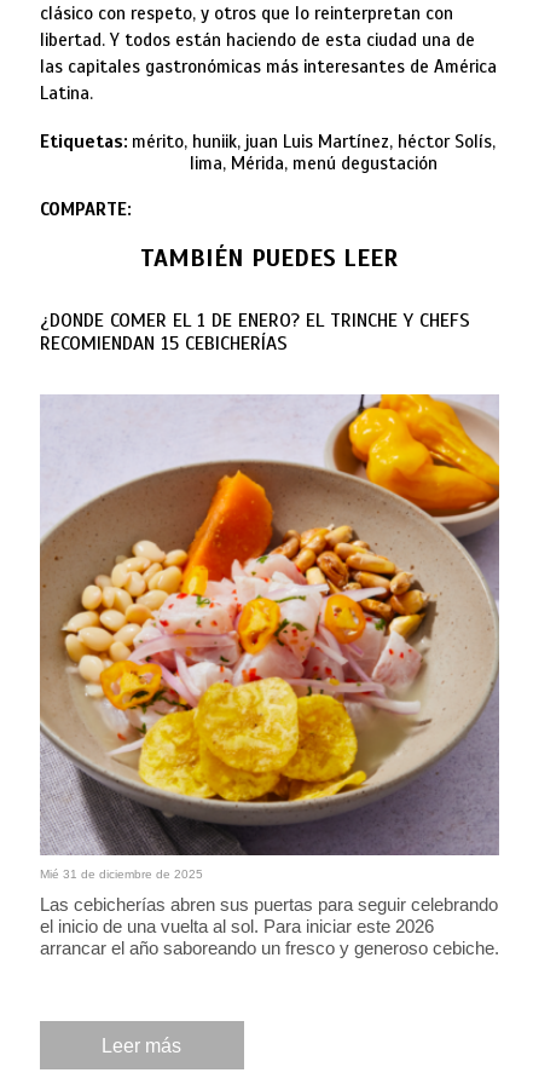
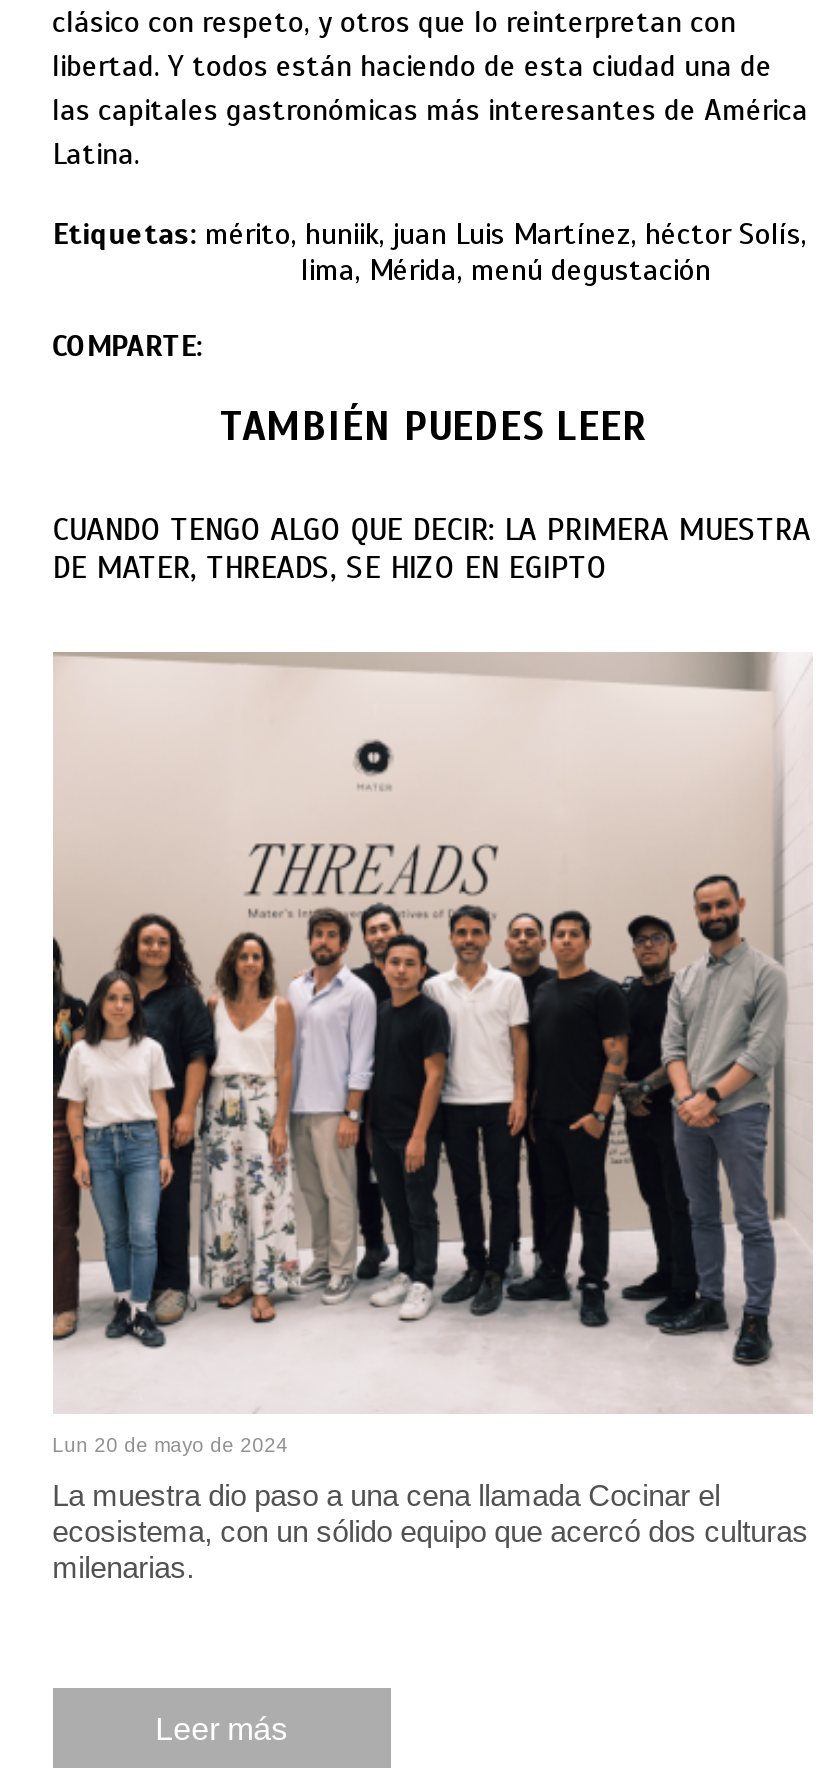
- ¿DONDE COMER EL 1 DE ENERO? EL TRINCHE Y CHEFS
- RECOMIENDAN 15 CEBICHERÍAS
+ CUANDO TENGO ALGO QUE DECIR: LA PRIMERA MUESTRA
+ DE MATER, THREADS, SE HIZO EN EGIPTO

- [image]
- Mié 31 de diciembre de 2025
+ [image]
+ Lun 20 de mayo de 2024

- Las cebicherías abren sus puertas para seguir celebrando
- el inicio de una vuelta al sol. Para iniciar este 2026
- arrancar el año saboreando un fresco y generoso cebiche.
+ La muestra dio paso a una cena llamada Cocinar el
+ ecosistema, con un sólido equipo que acercó dos culturas
+ milenarias.
